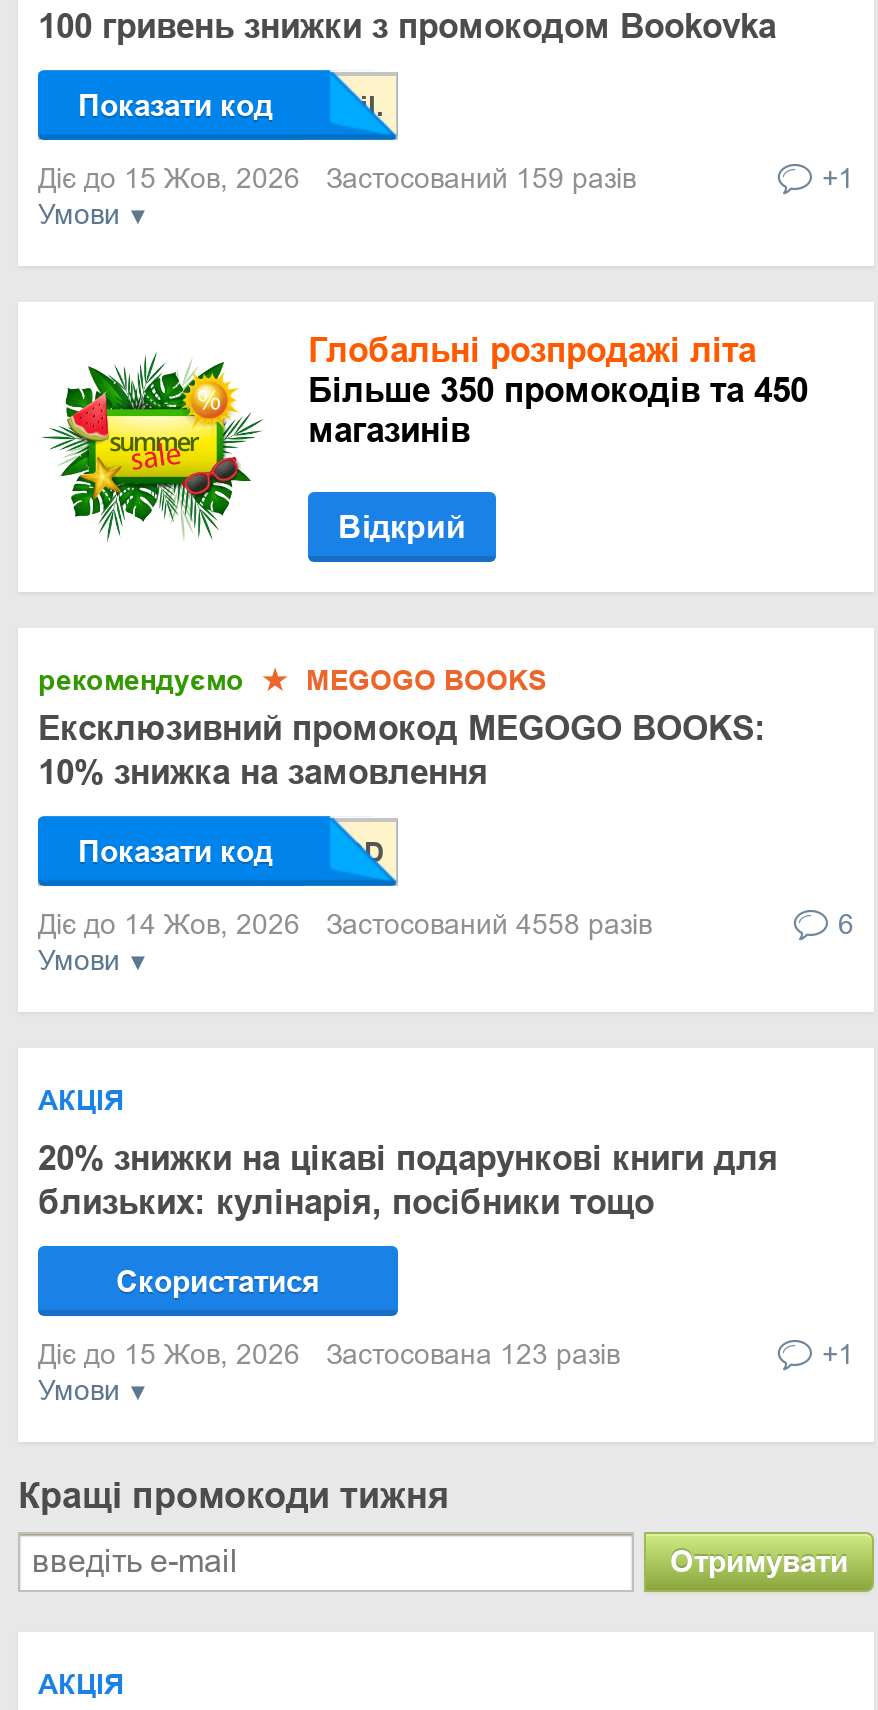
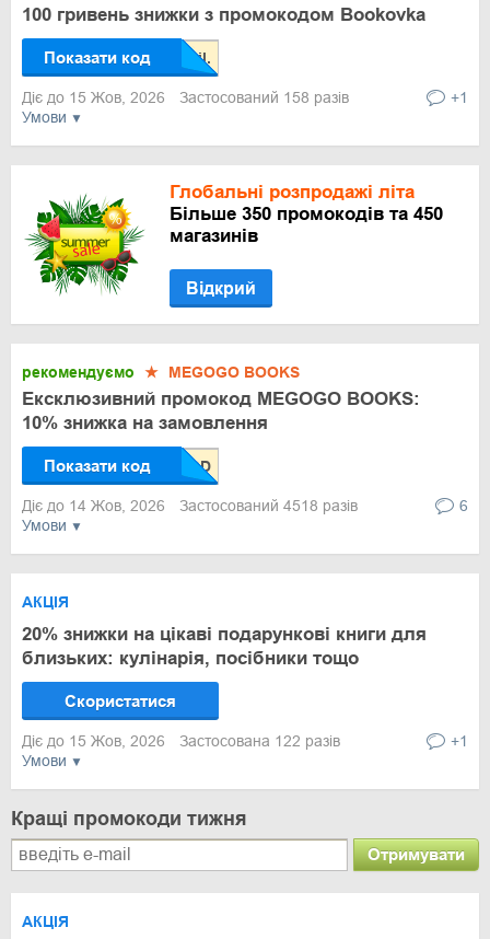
- Діє до 15 Жов, 2026 Застосований 159 разів
+ Діє до 15 Жов, 2026 Застосований 158 разів

- Діє до 14 Жов, 2026 Застосований 4558 разів
+ Діє до 14 Жов, 2026 Застосований 4518 разів

- Діє до 15 Жов, 2026 Застосована 123 разів
+ Діє до 15 Жов, 2026 Застосована 122 разів
